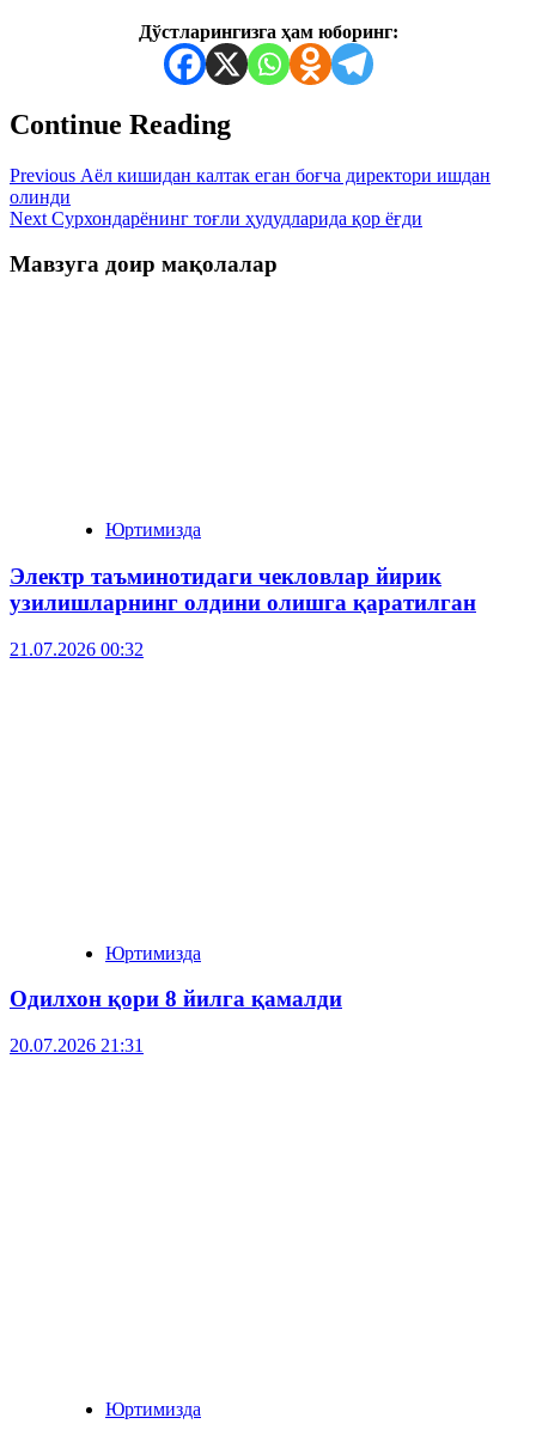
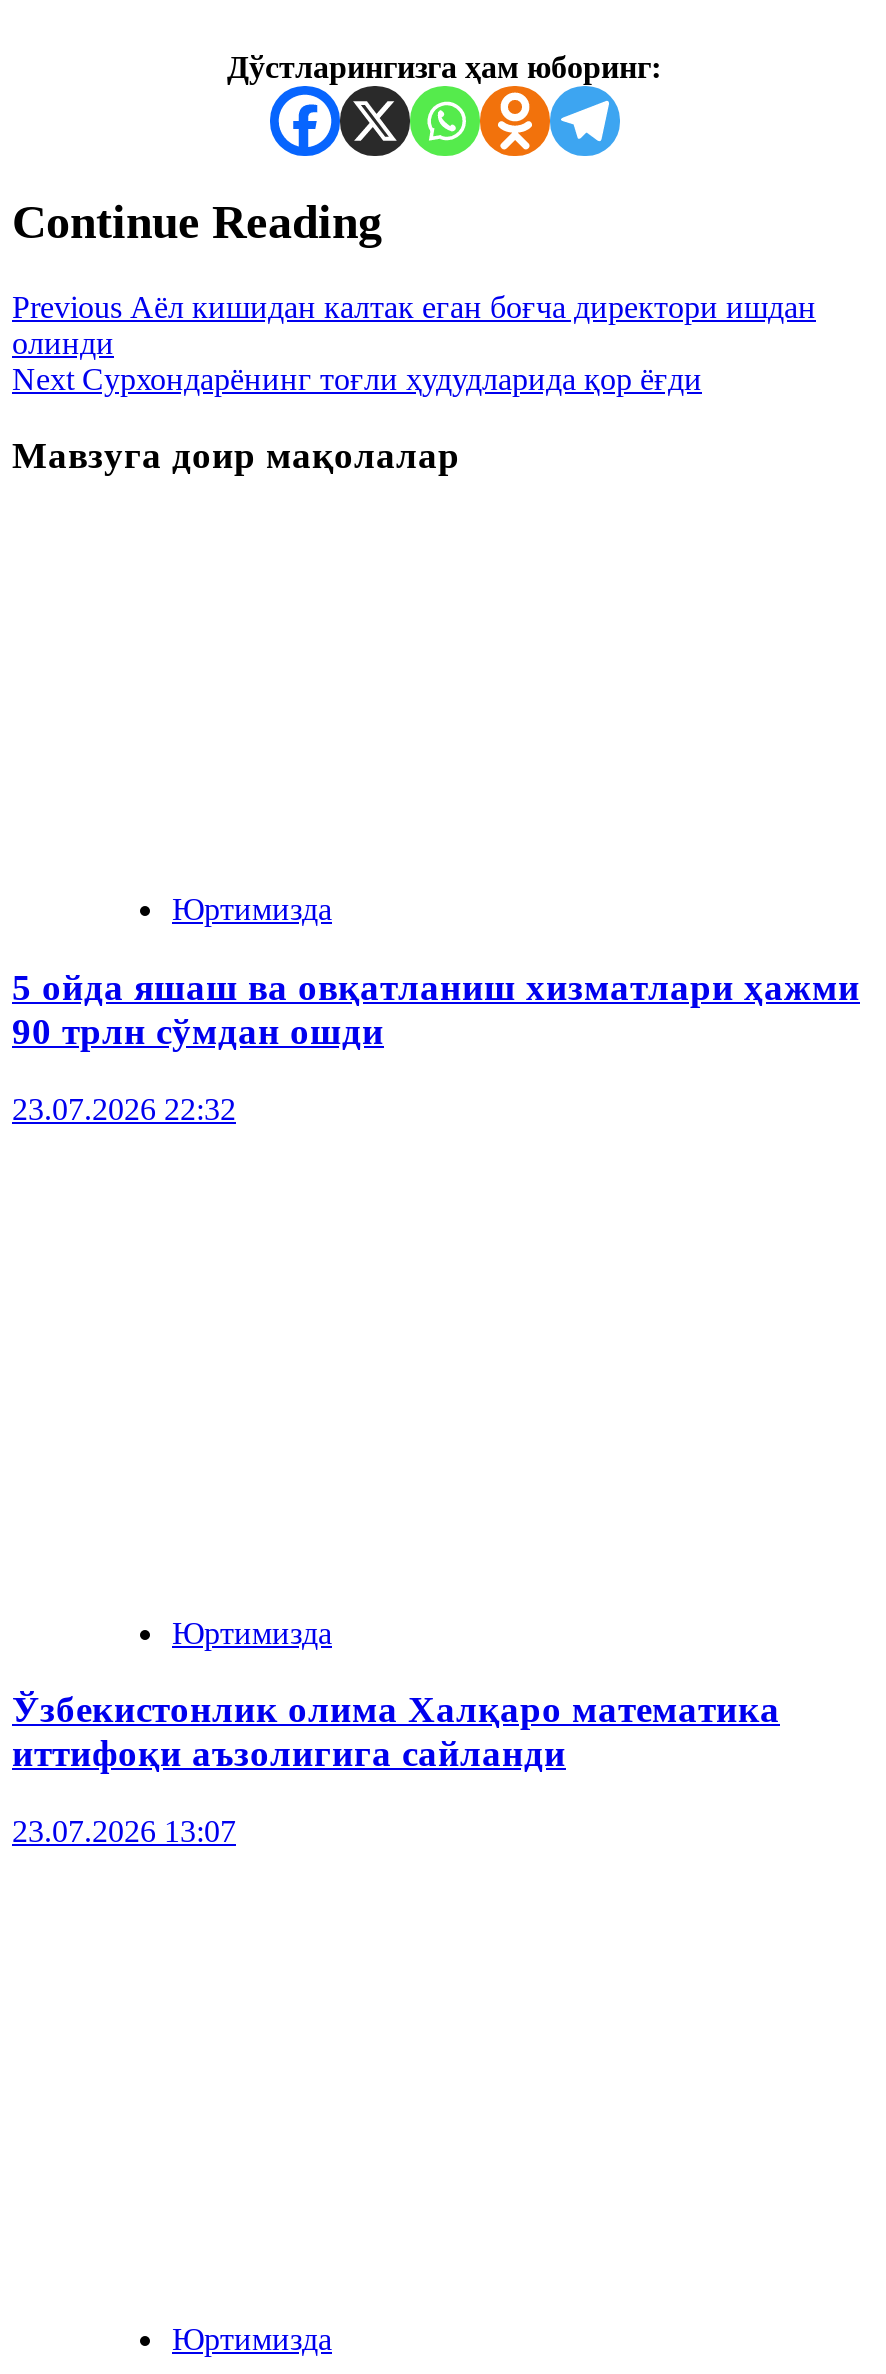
- Электр таъминотидаги чекловлар йирик
- узилишларнинг олдини олишга қаратилган
+ 5 ойда яшаш ва овқатланиш хизматлари ҳажми
+ 90 трлн сўмдан ошди

- 21.07.2026 00:32
+ 23.07.2026 22:32

- Одилхон қори 8 йилга қамалди
+ Ўзбекистонлик олима Халқаро математика
+ иттифоқи аъзолигига сайланди

- 20.07.2026 21:31
+ 23.07.2026 13:07
